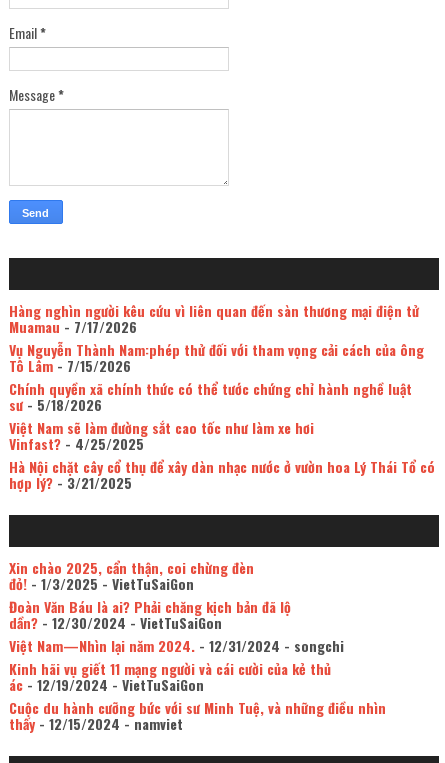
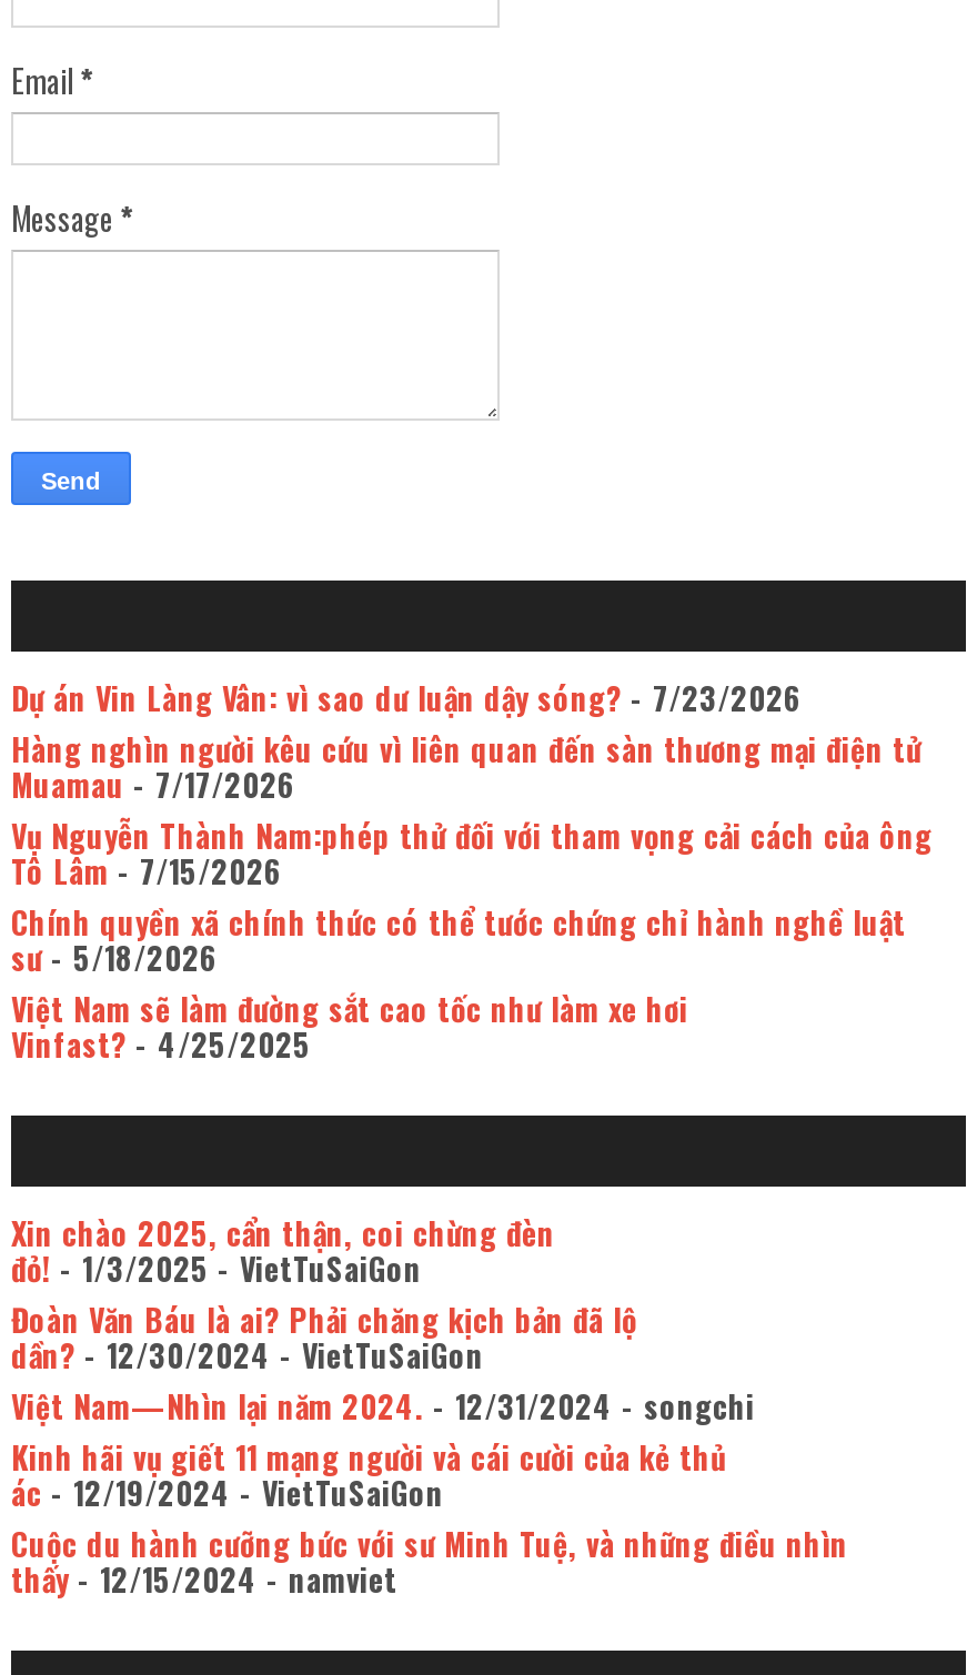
+ Dự án Vin Làng Vân: vì sao dư luận dậy sóng? - 7/23/2026

moved down: Hàng nghìn người kêu cứu vì liên quan đến sàn thương mại điện tử | Muamau- 7/17/2026 | Vụ Nguyễn Thành Nam:phép thử đối với tham vọng cải cách của ông | Tô Lâm- 7/15/2026 | Chính quyền xã chính thức có thể tước chứng chỉ hành nghề luật | sư- 5/18/2026 | Việt Nam sẽ làm đường sắt cao tốc như làm xe hơi | Vinfast?- 4/25/2025

- Hà Nội chặt cây cổ thụ để xây dàn nhạc nước ở vườn hoa Lý Thái Tổ có
- hợp lý?- 3/21/2025
